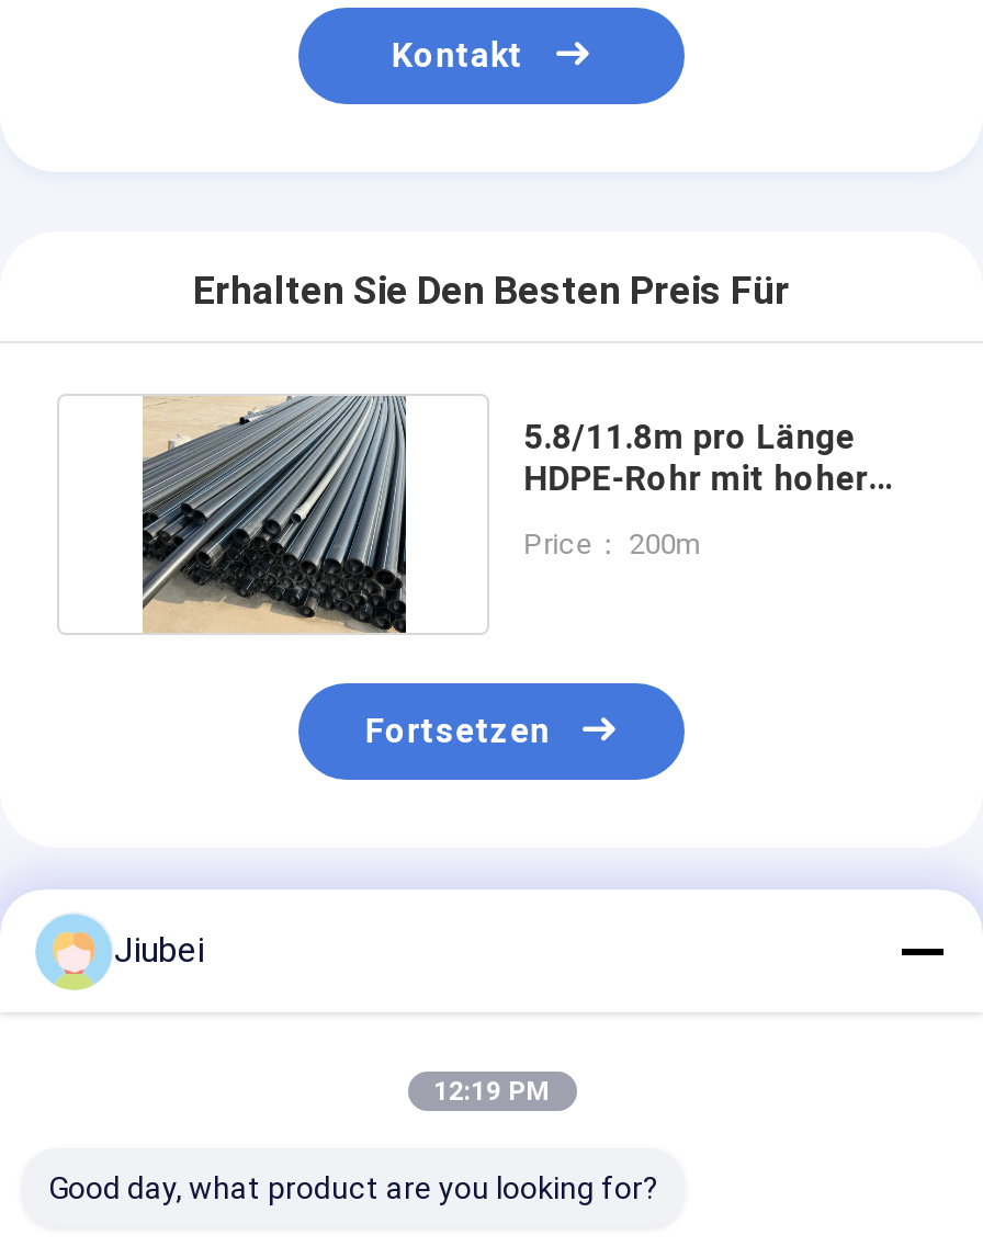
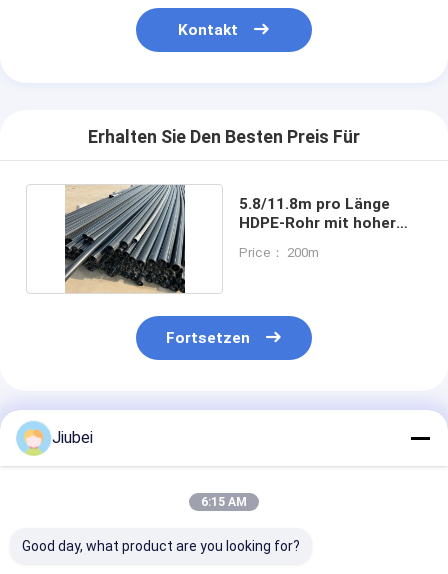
- 12:19 PM
+ 6:15 AM
